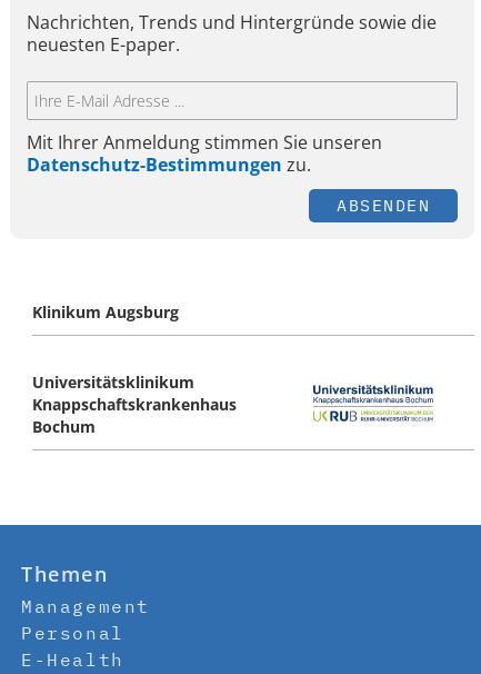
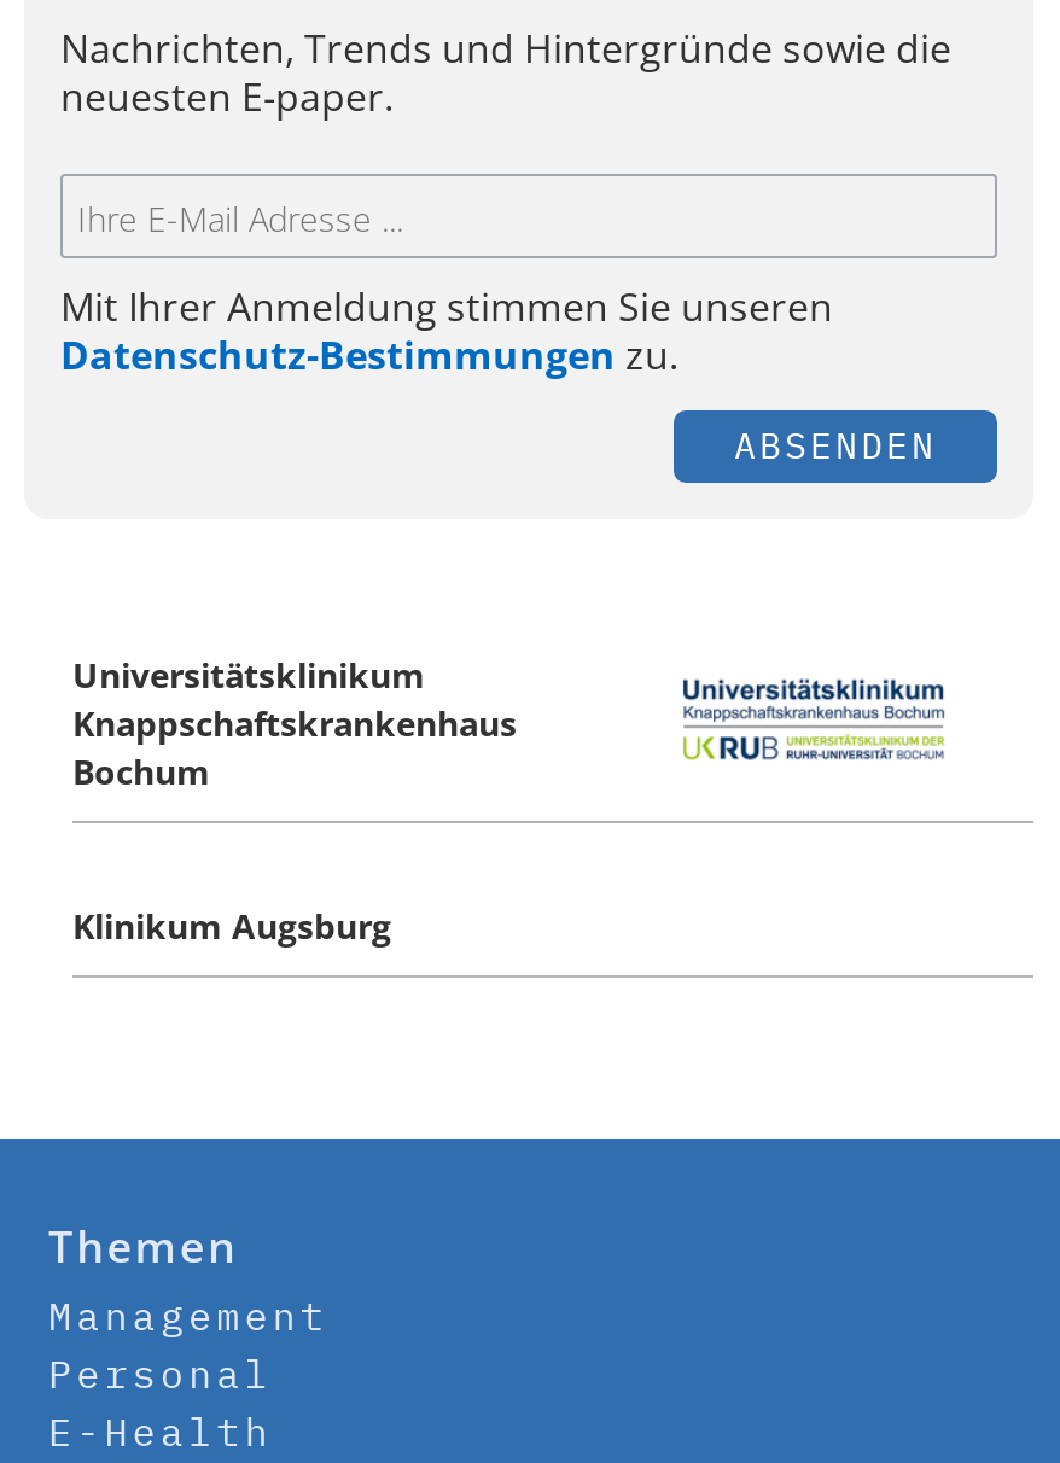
moved down: Klinikum Augsburg

moved up: Universitätsklinikum | Knappschaftskrankenhaus | Bochum
